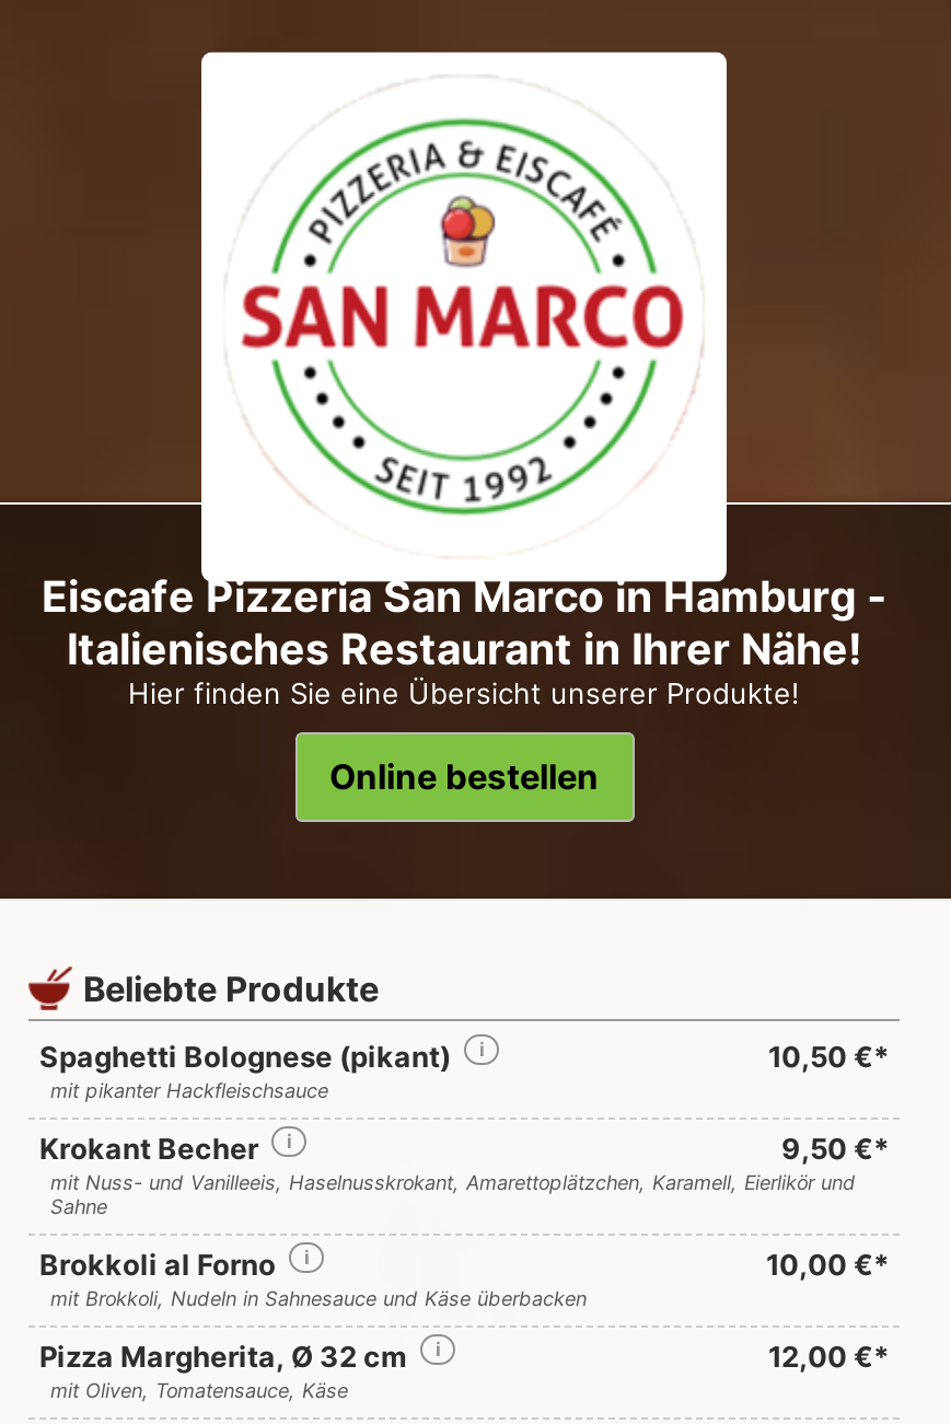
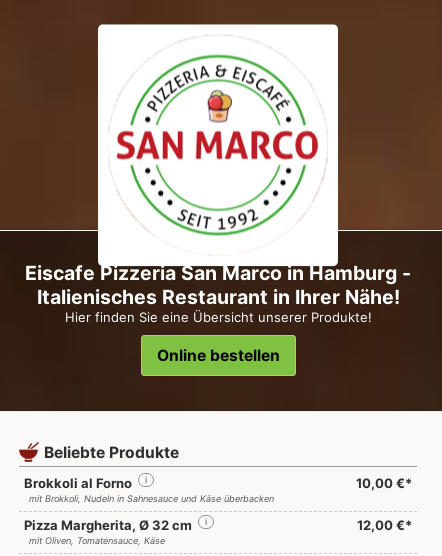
- Spaghetti Bolognese (pikant)
- 10,50 €*
- mit pikanter Hackfleischsauce
- Krokant Becher
- 9,50 €*
- mit Nuss- und Vanilleeis, Haselnusskrokant, Amarettoplätzchen, Karamell, Eierlikör und
- Sahne
